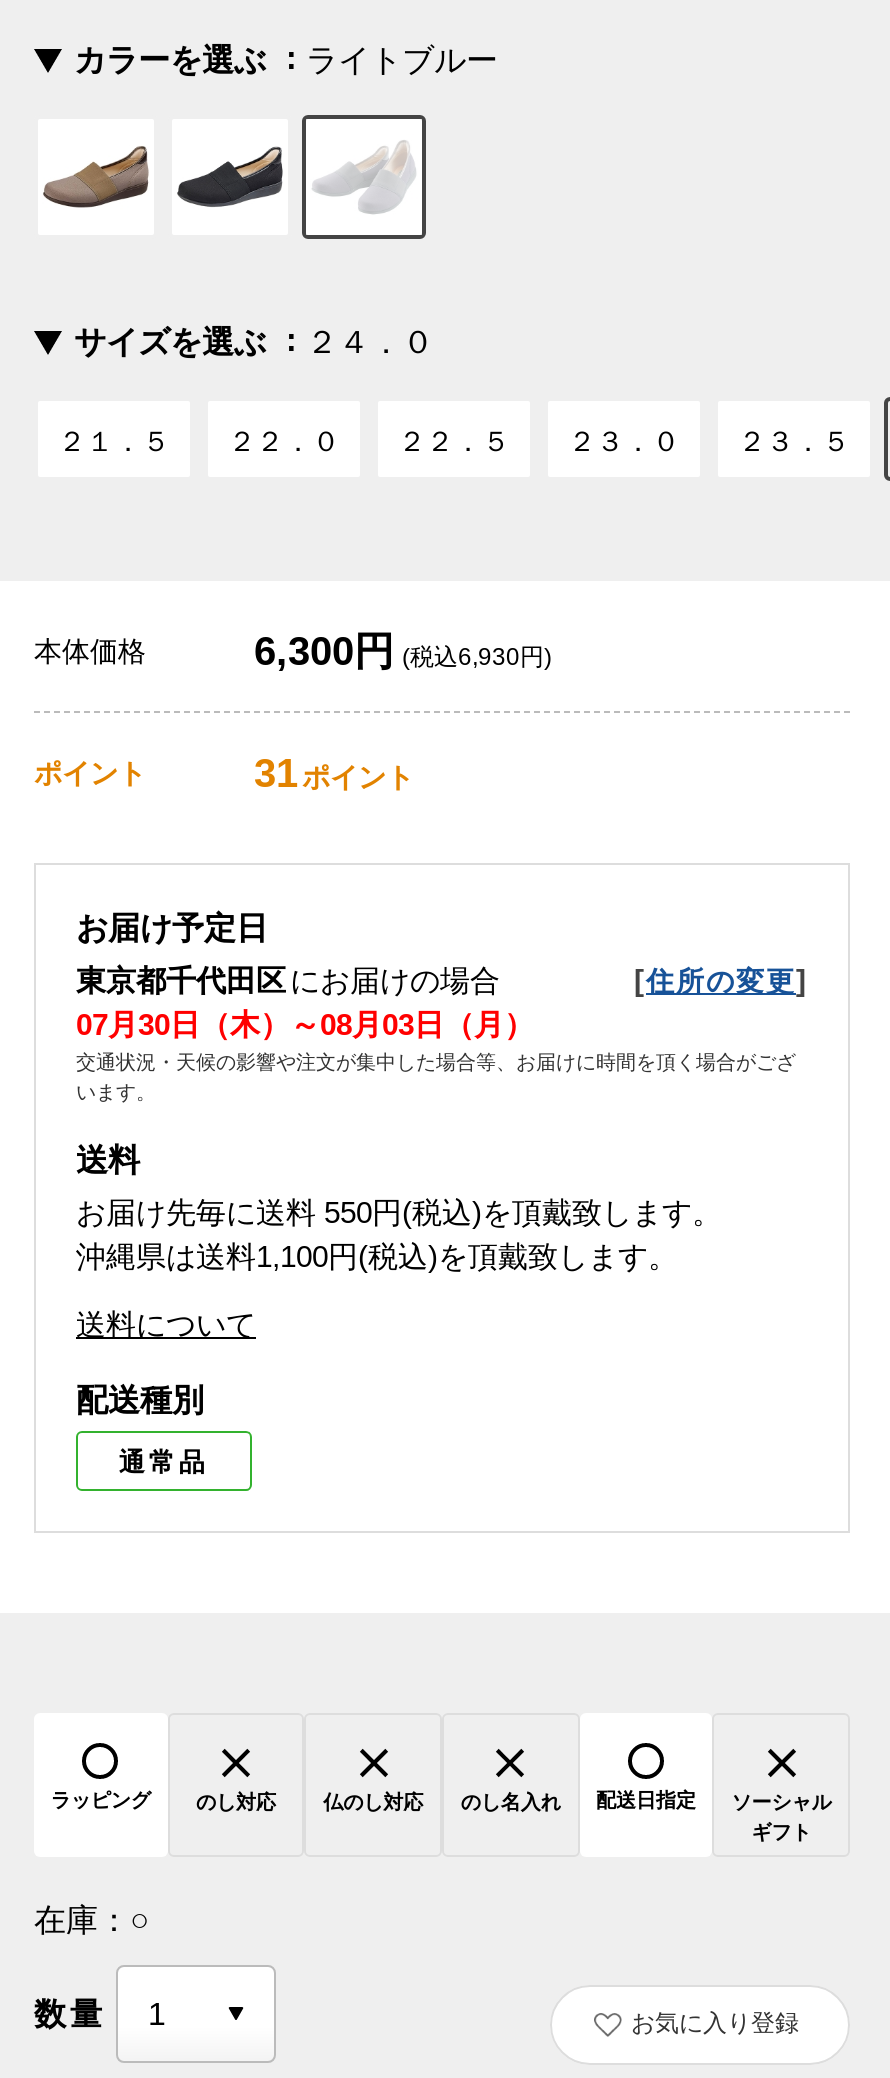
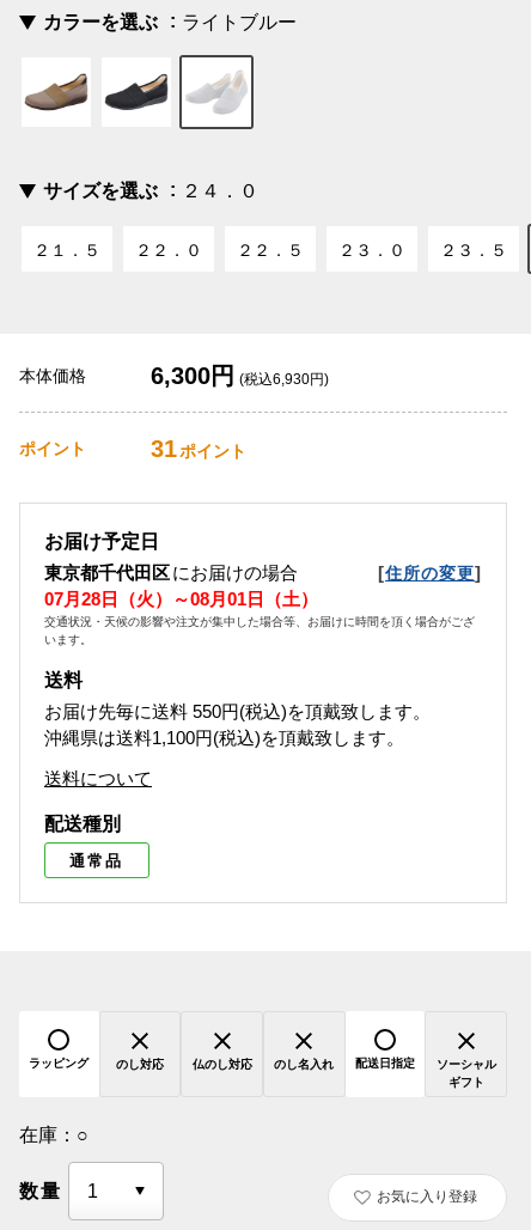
- 07月30日（木）～08月03日（月）
+ 07月28日（火）～08月01日（土）
